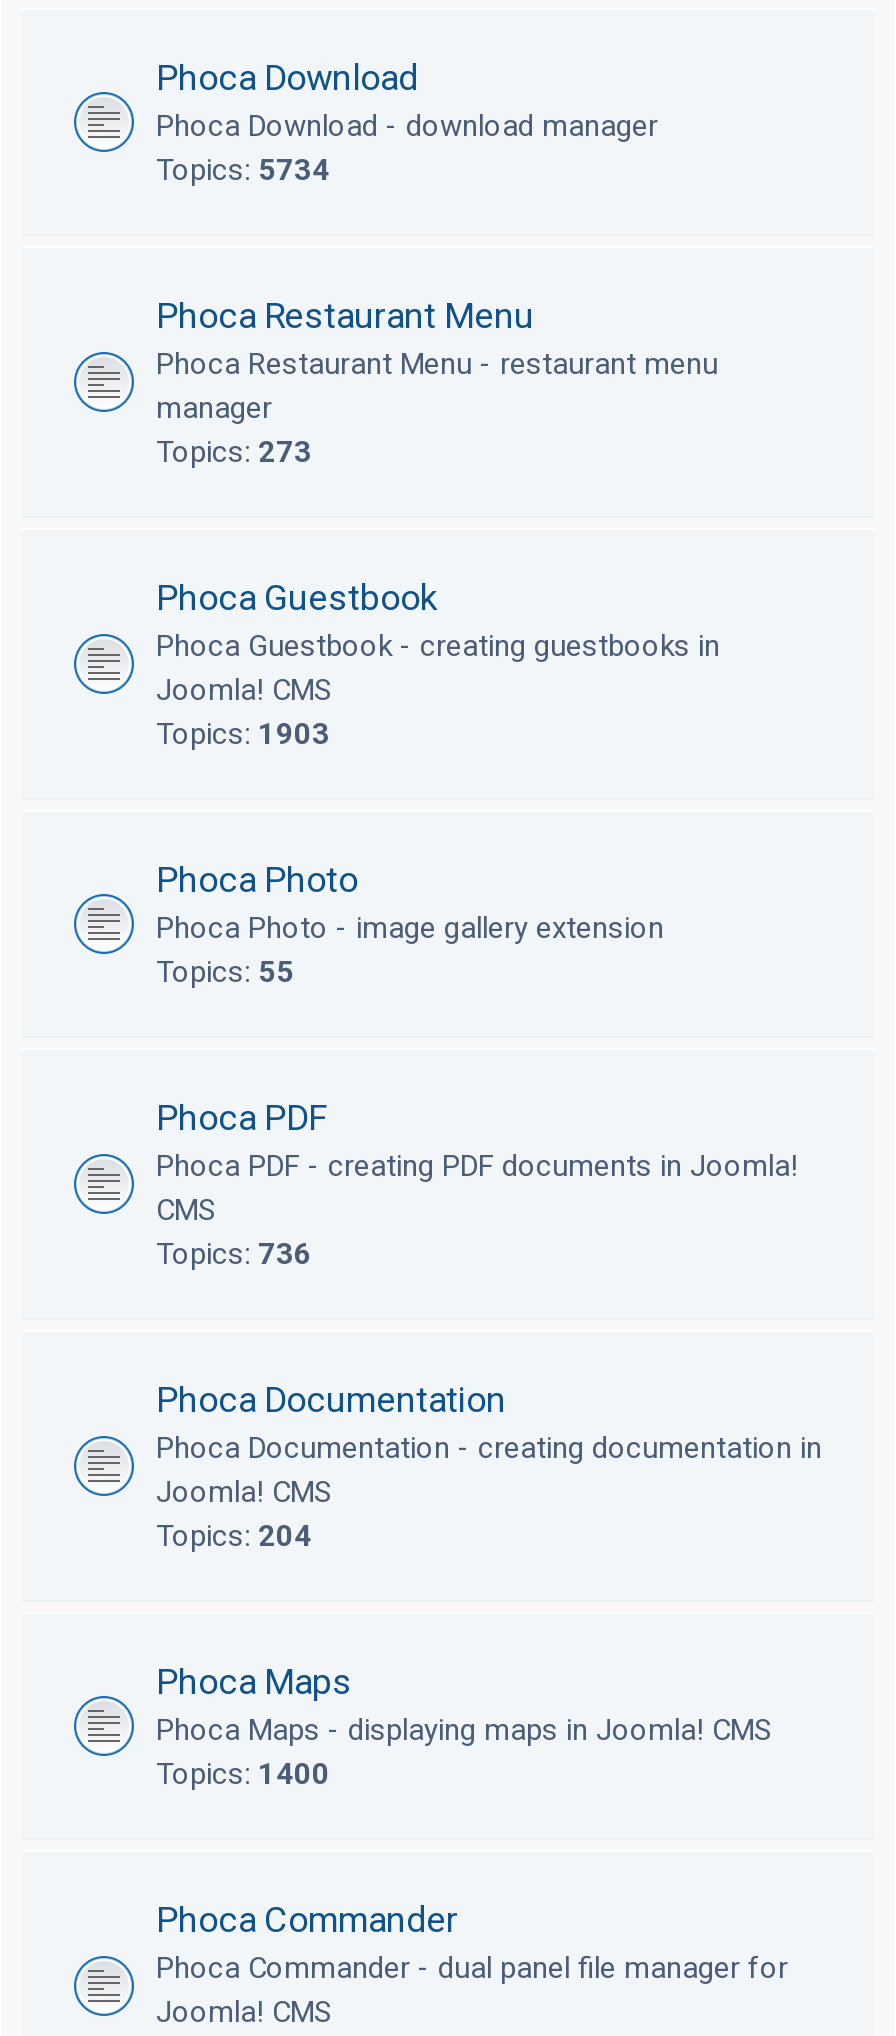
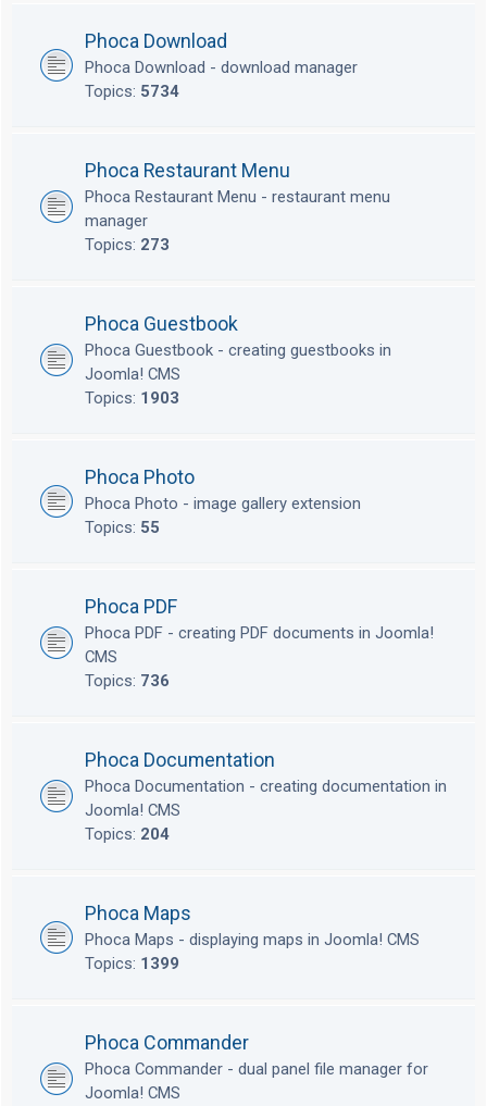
- Topics: 1400
+ Topics: 1399
